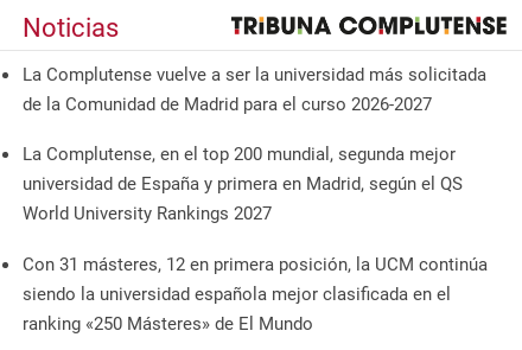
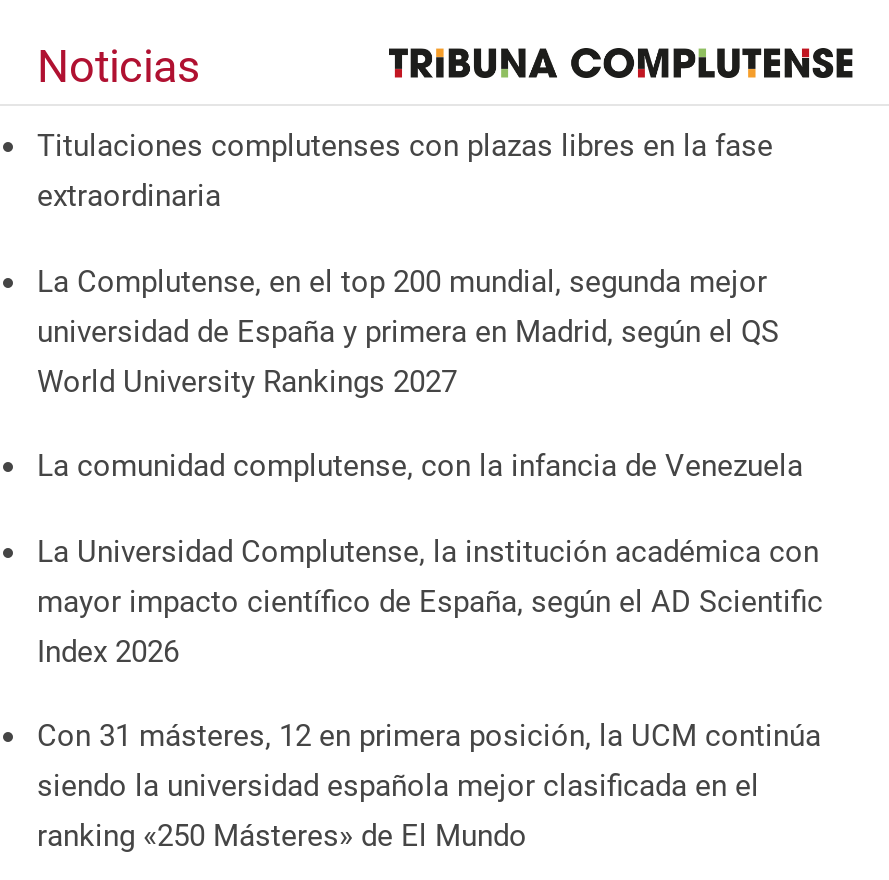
- La Complutense vuelve a ser la universidad más solicitada
- de la Comunidad de Madrid para el curso 2026-2027
+ Titulaciones complutenses con plazas libres en la fase
+ extraordinaria

+ La comunidad complutense, con la infancia de Venezuela
+ La Universidad Complutense, la institución académica con
+ mayor impacto científico de España, según el AD Scientific
+ Index 2026
